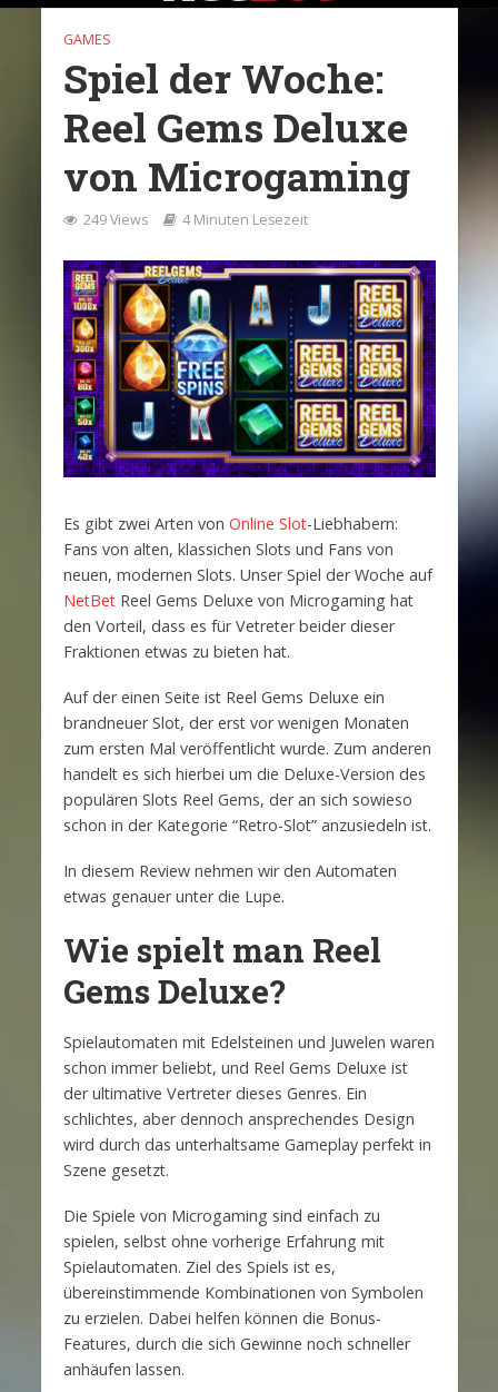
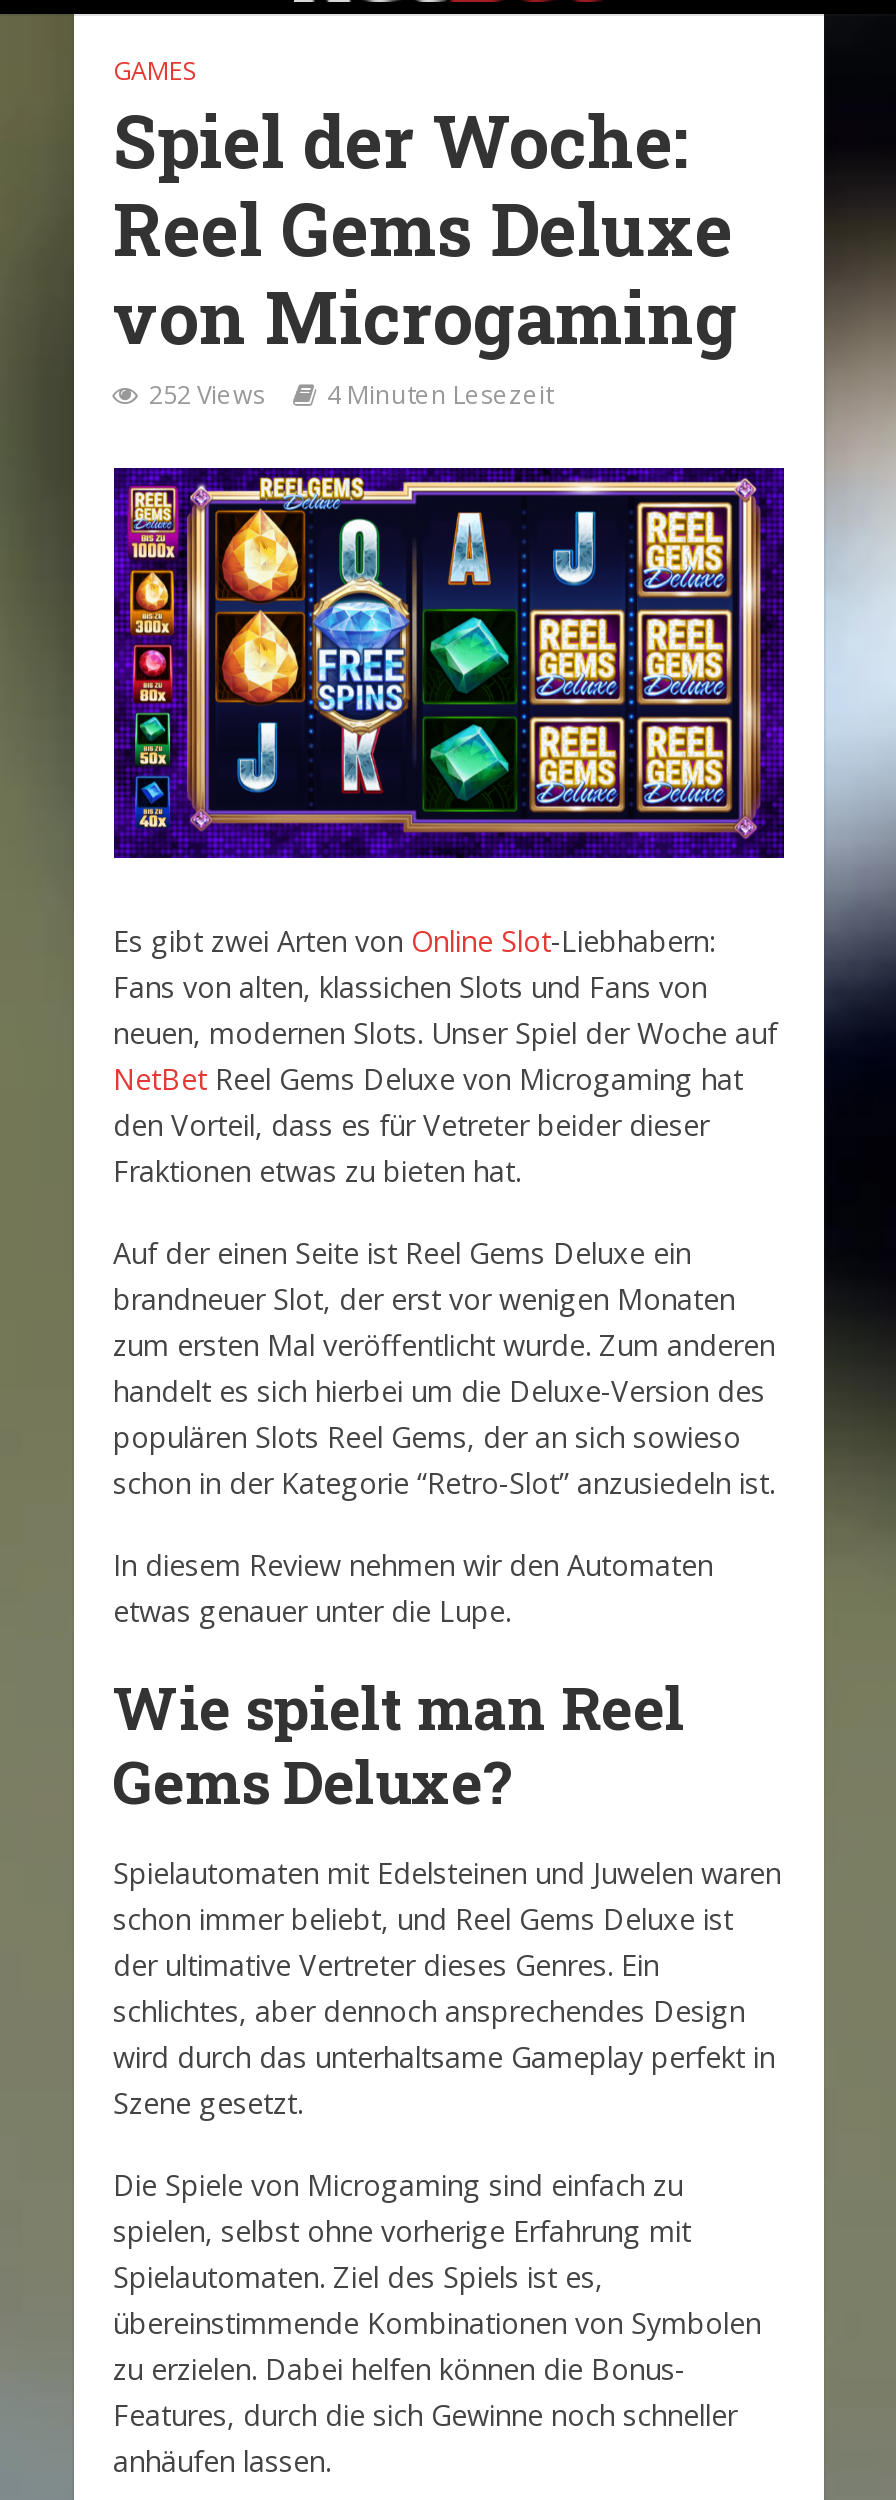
- 249 Views 4 Minuten Lesezeit
+ 252 Views 4 Minuten Lesezeit
